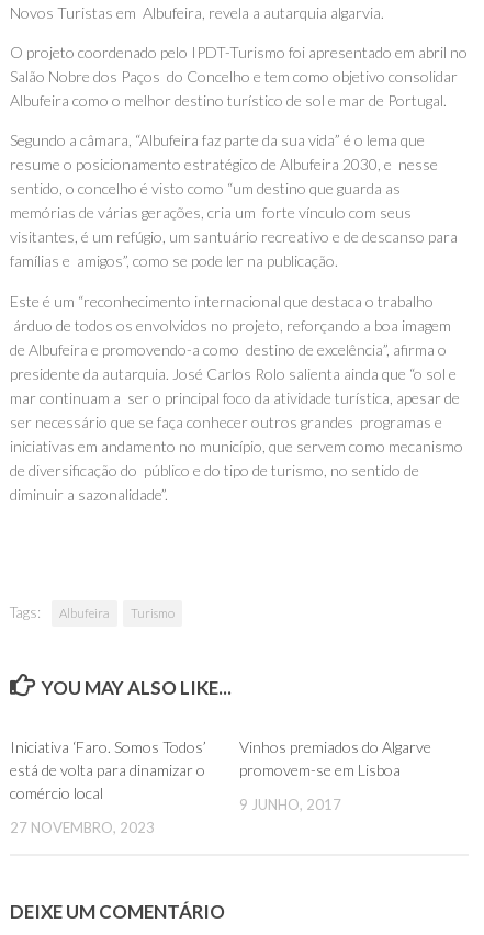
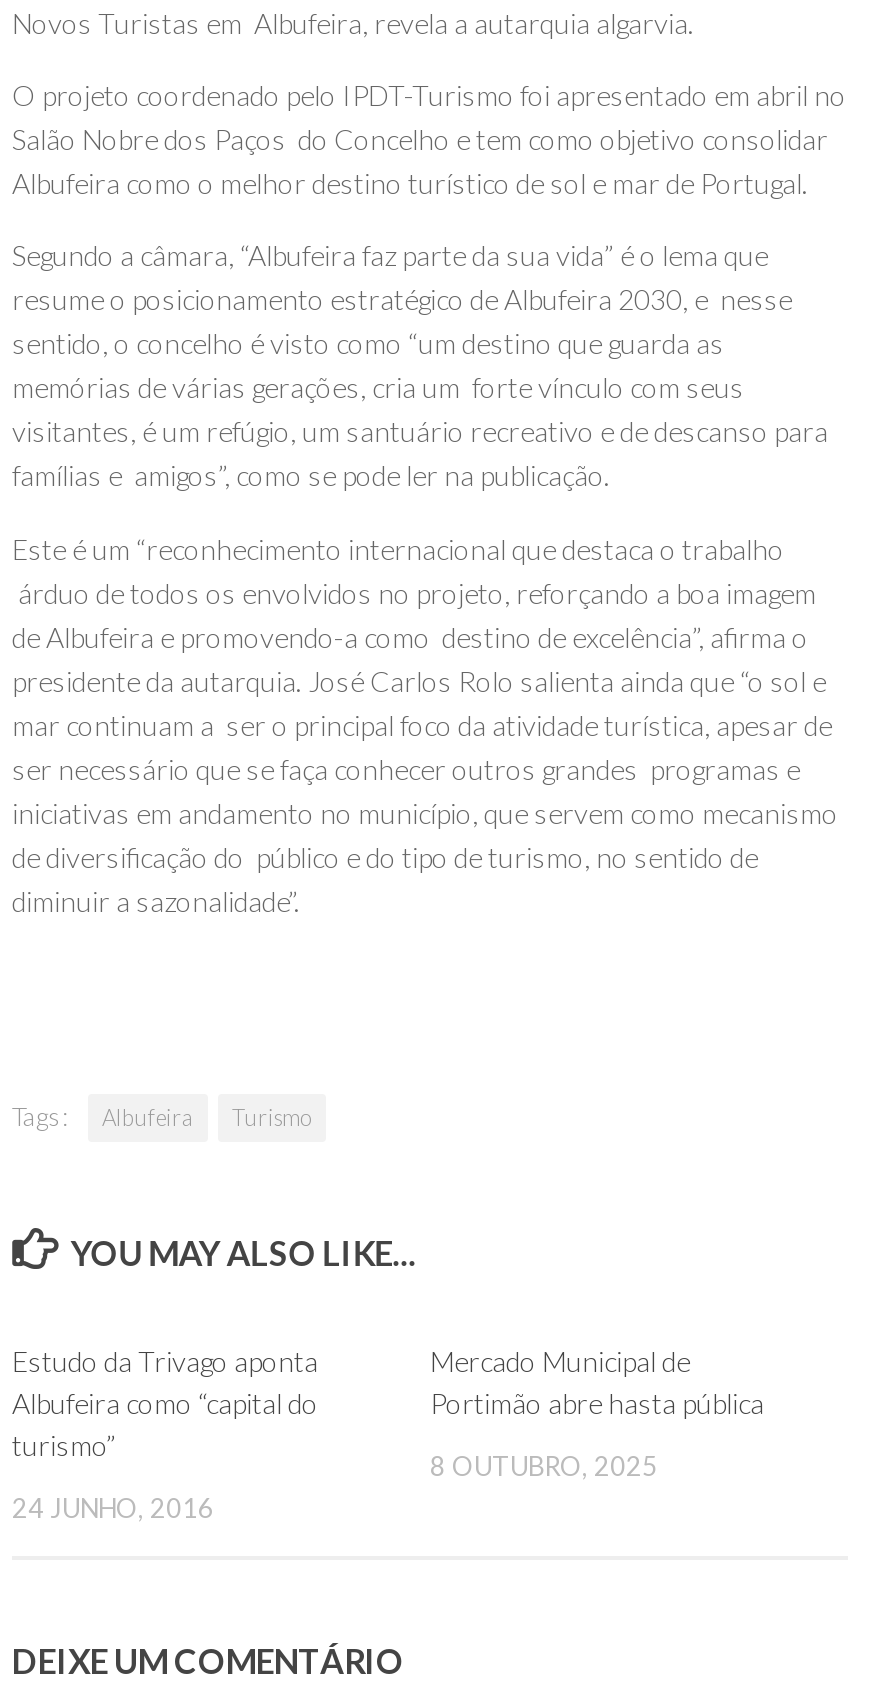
- Iniciativa ‘Faro. Somos Todos’
- está de volta para dinamizar o
- comércio local
+ Estudo da Trivago aponta
+ Albufeira como “capital do
+ turismo”

- Vinhos premiados do Algarve
- promovem-se em Lisboa
+ Mercado Municipal de
+ Portimão abre hasta pública

- 9 JUNHO, 2017
+ 8 OUTUBRO, 2025

- 27 NOVEMBRO, 2023
+ 24 JUNHO, 2016
